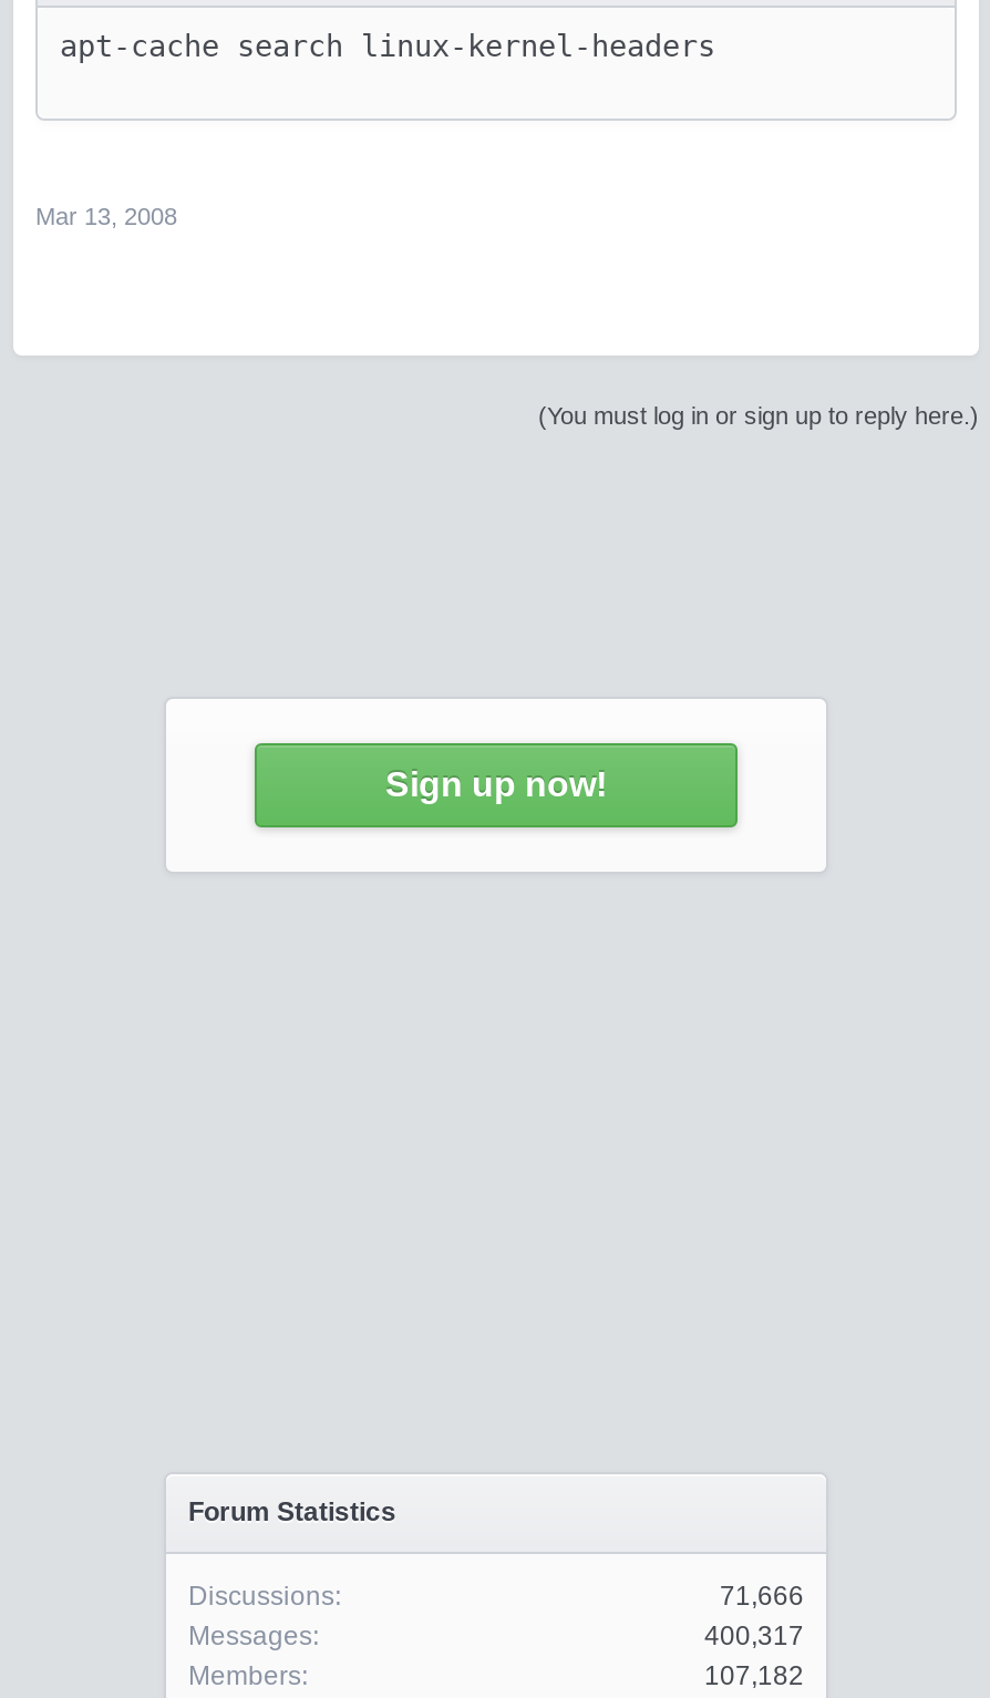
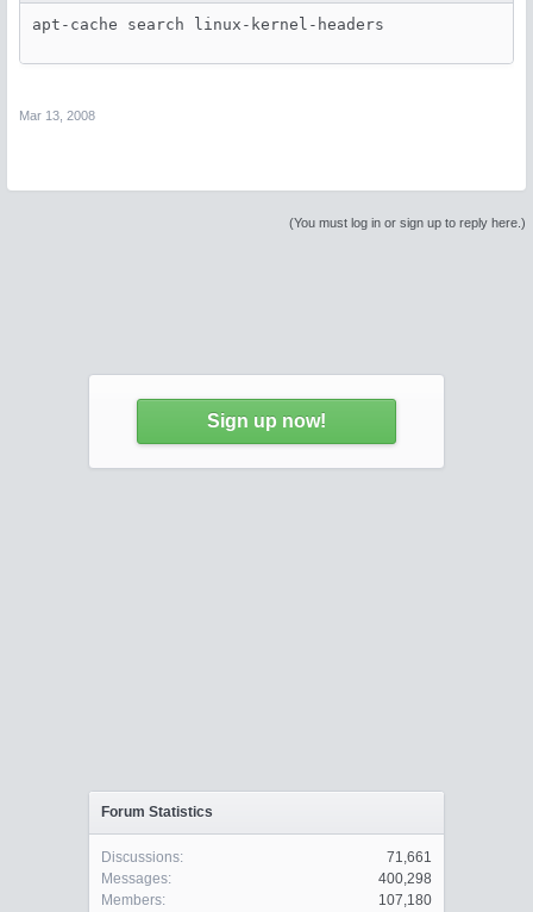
- 71,666
+ 71,661

- 400,317
+ 400,298

- 107,182
+ 107,180
